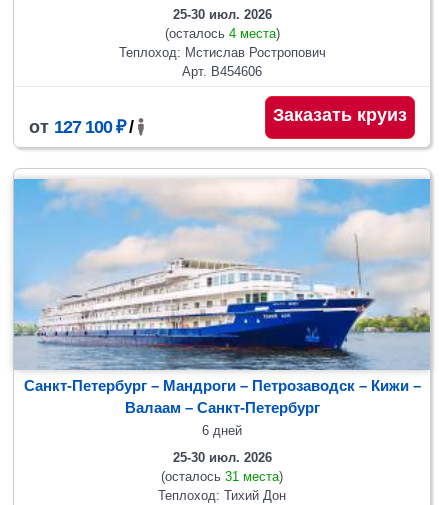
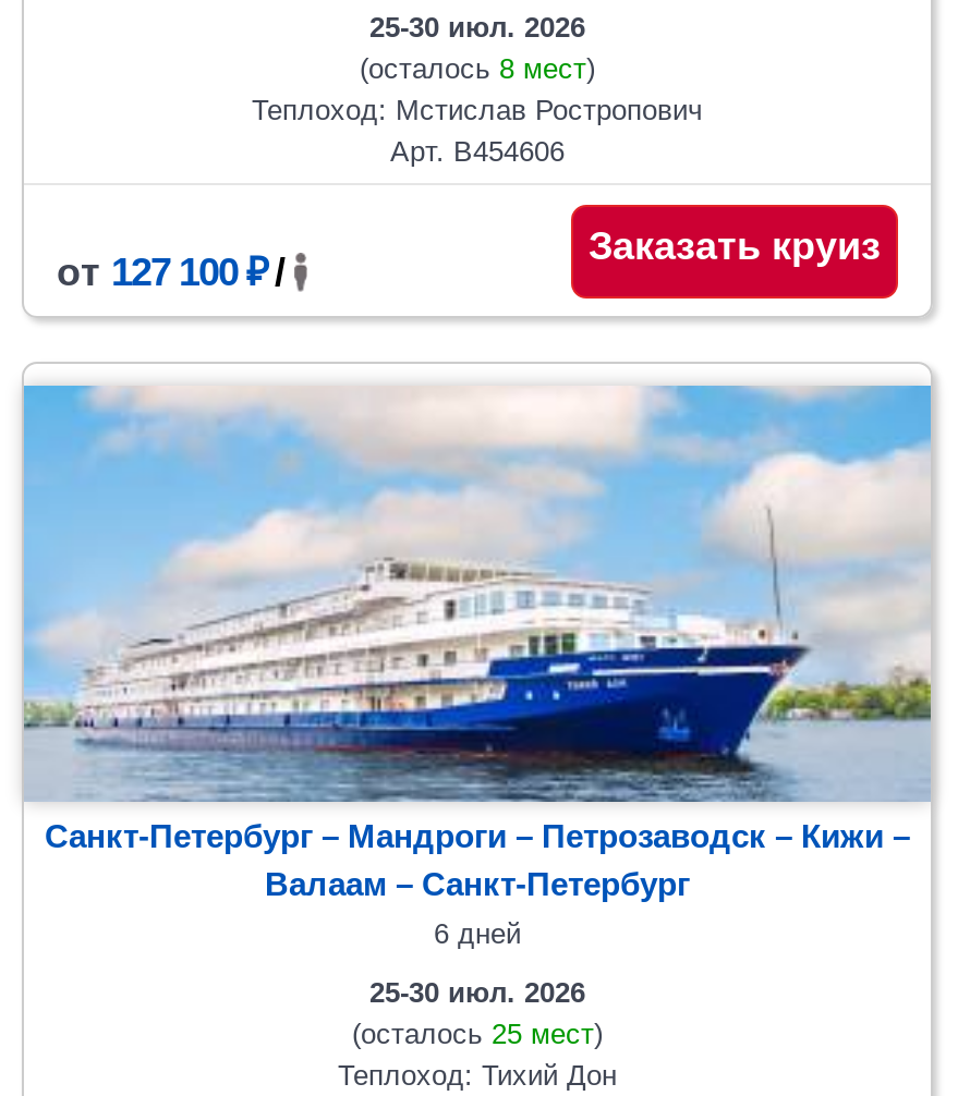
- (осталось 4 места)
+ (осталось 8 мест)

- (осталось 31 места)
+ (осталось 25 мест)
